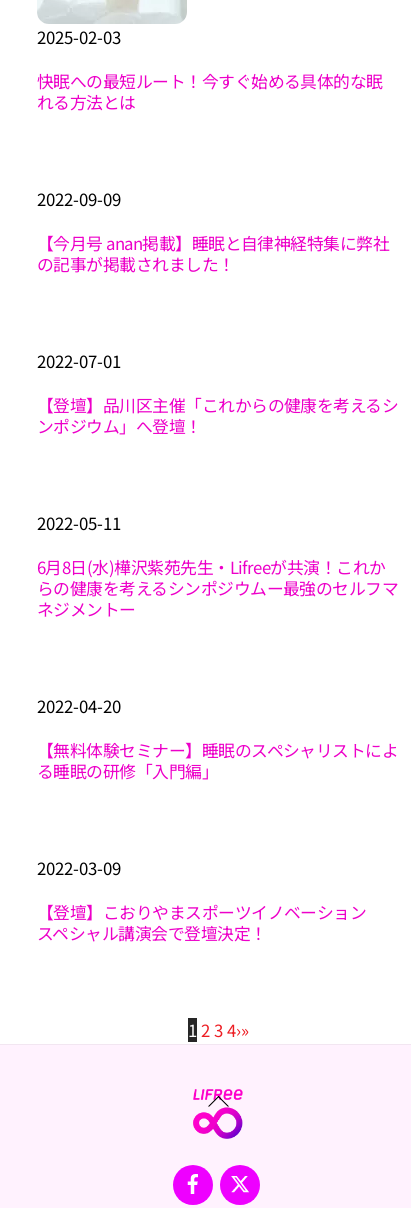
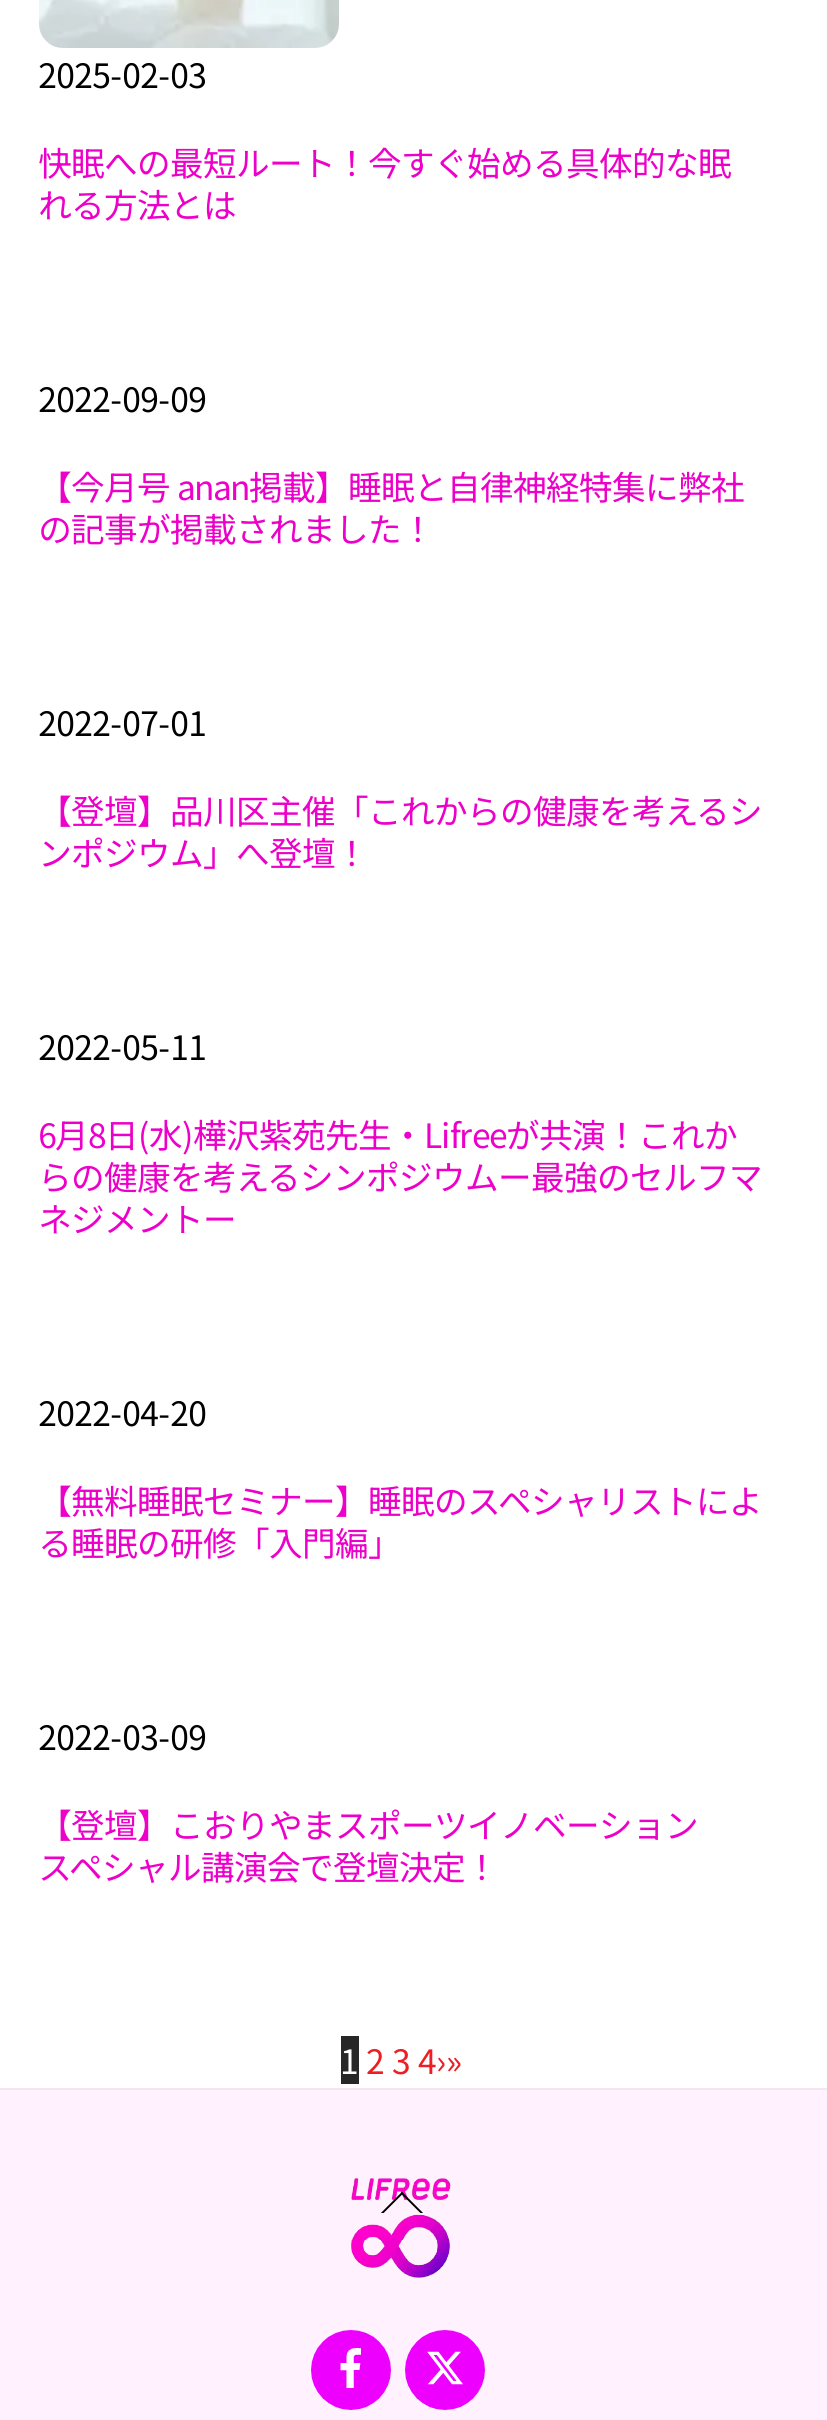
- 【無料体験セミナー】睡眠のスペシャリストによ
+ 【無料睡眠セミナー】睡眠のスペシャリストによ
